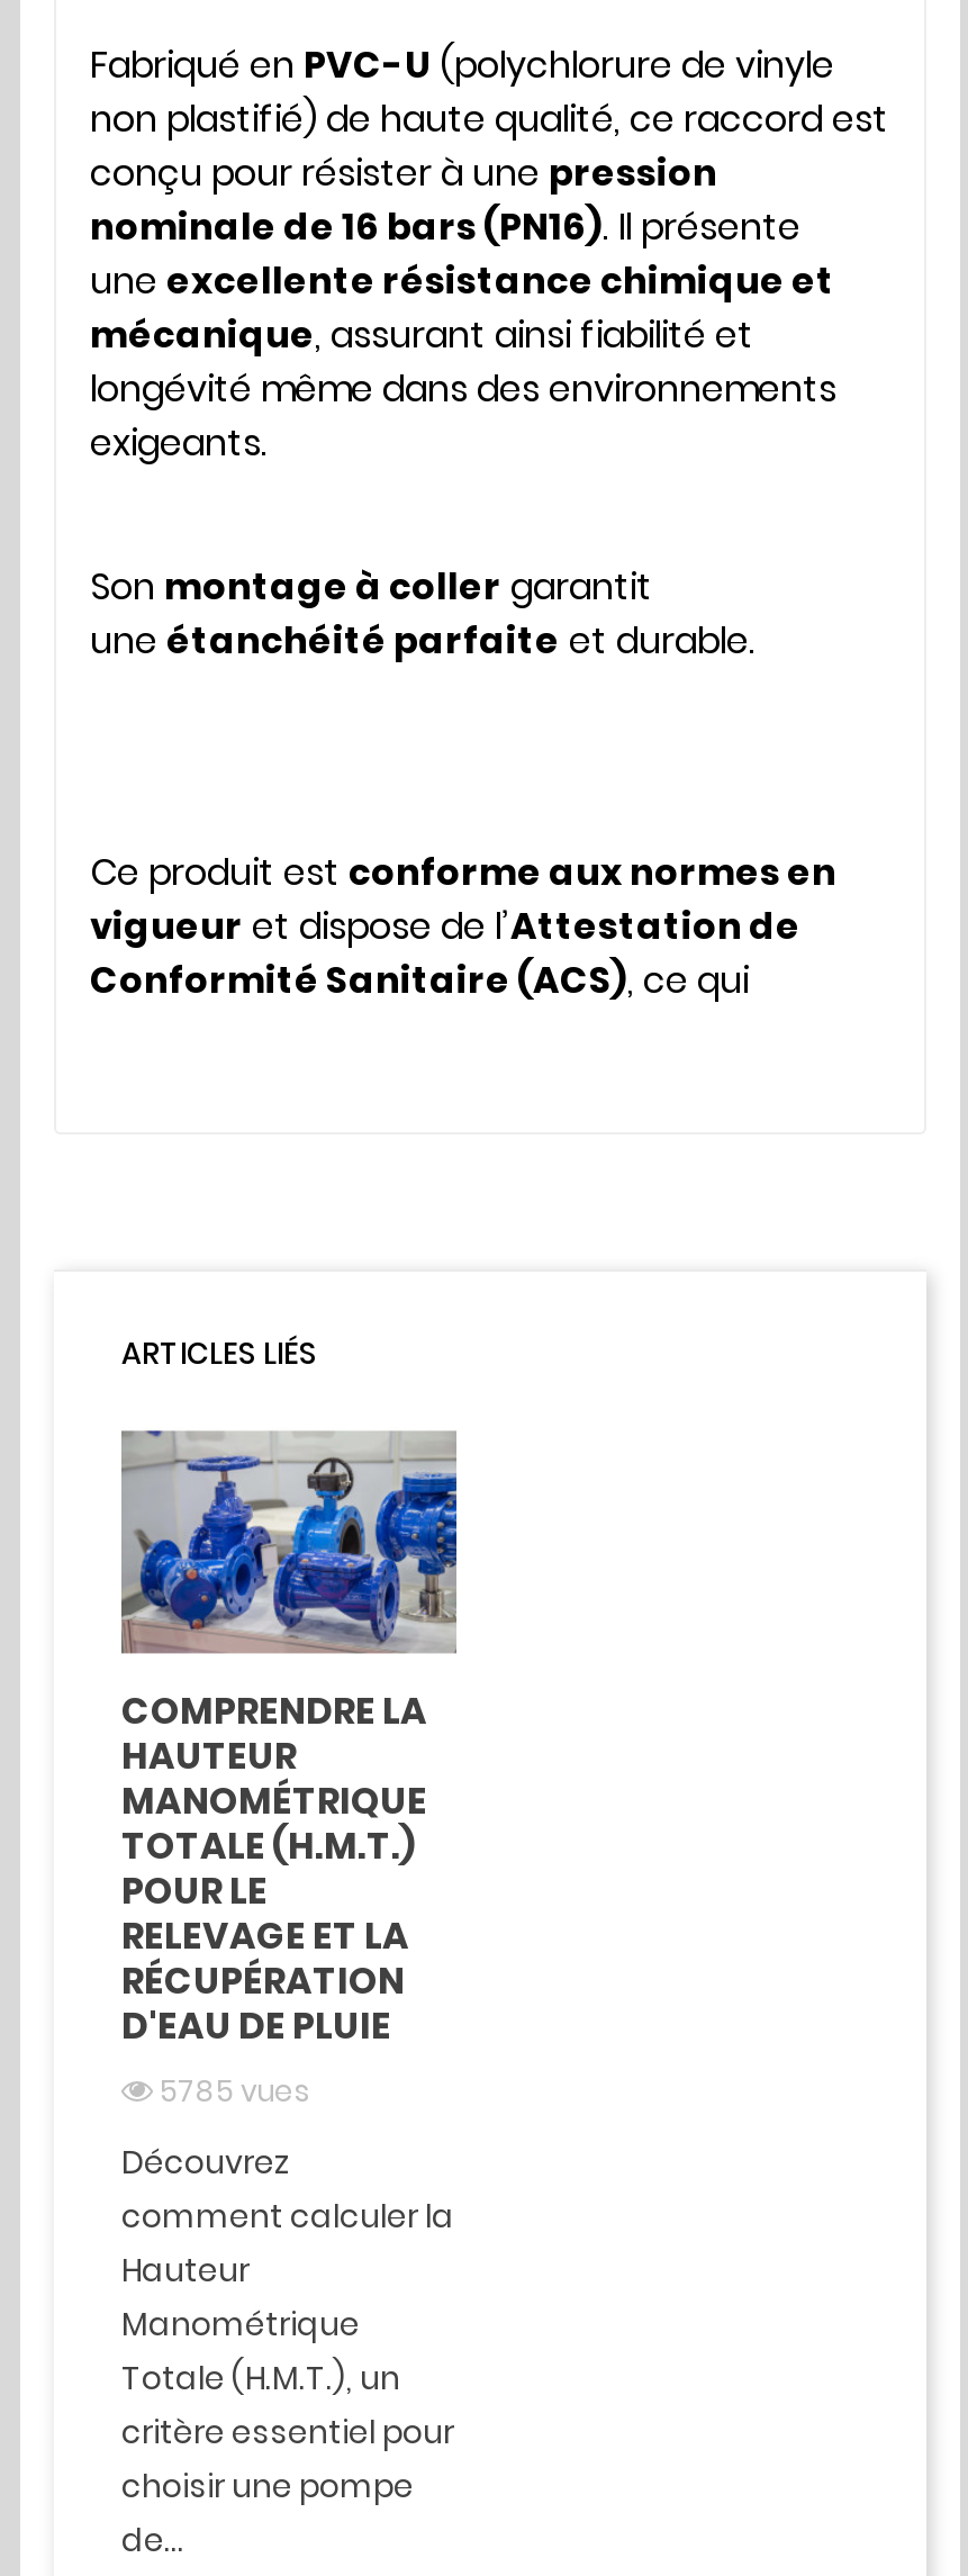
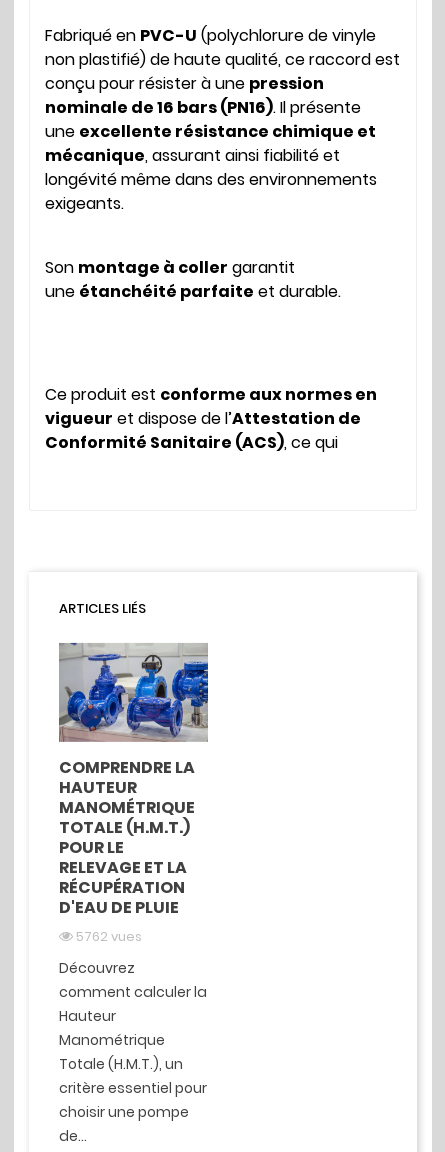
- 5785 vues
+ 5762 vues
